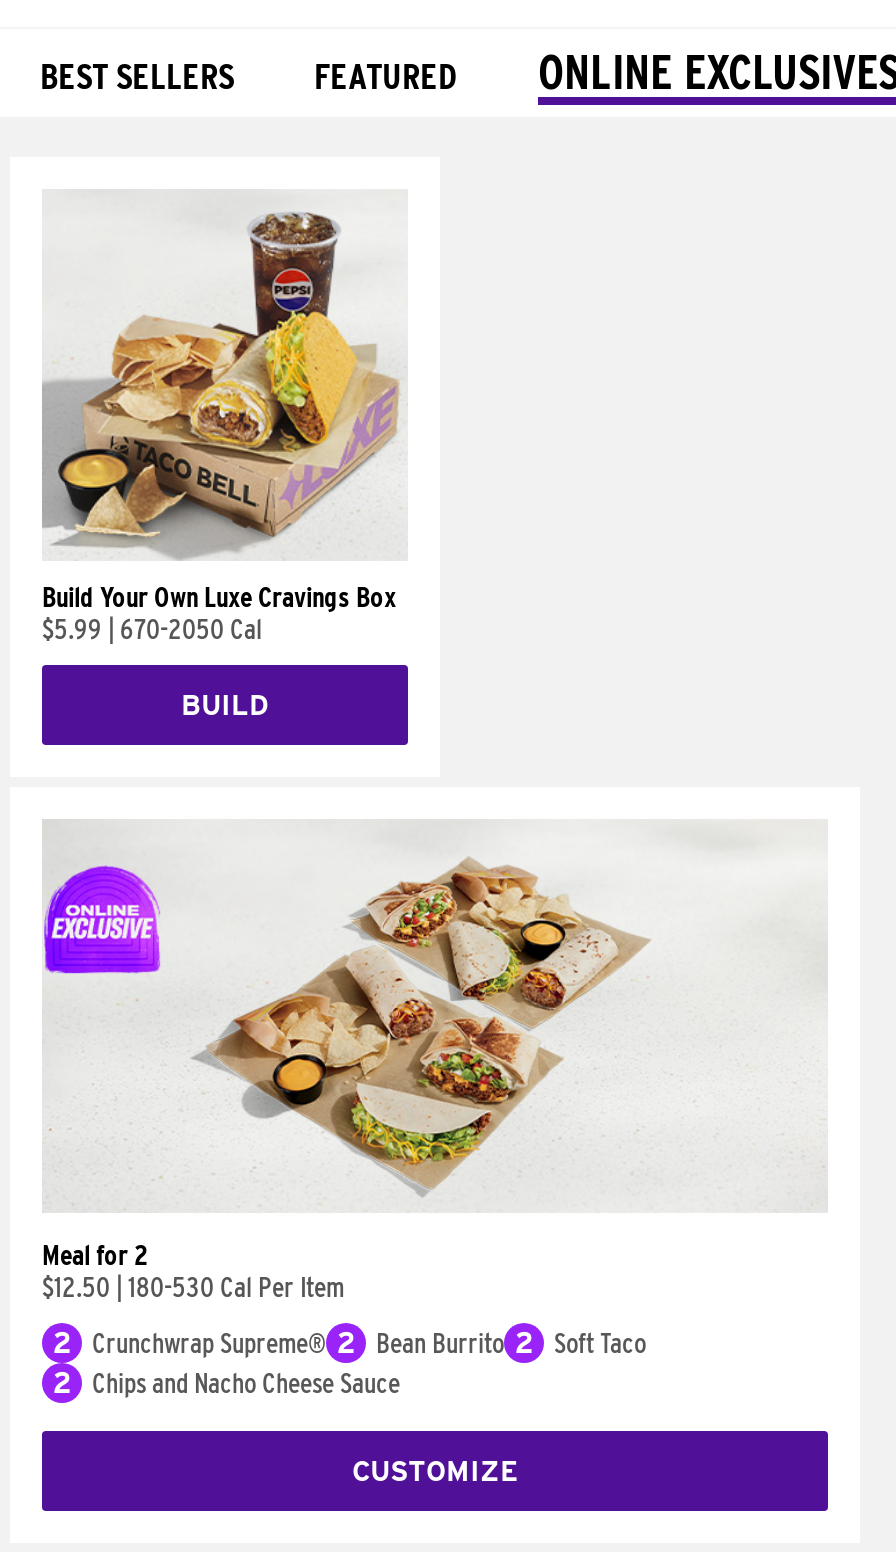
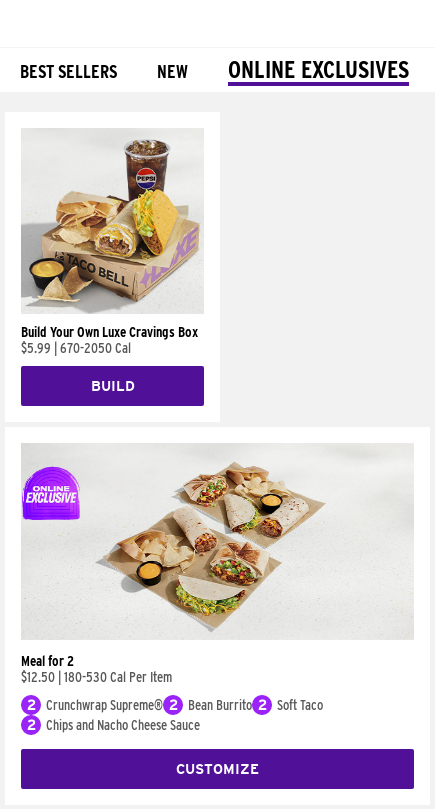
- FEATURED
+ NEW
